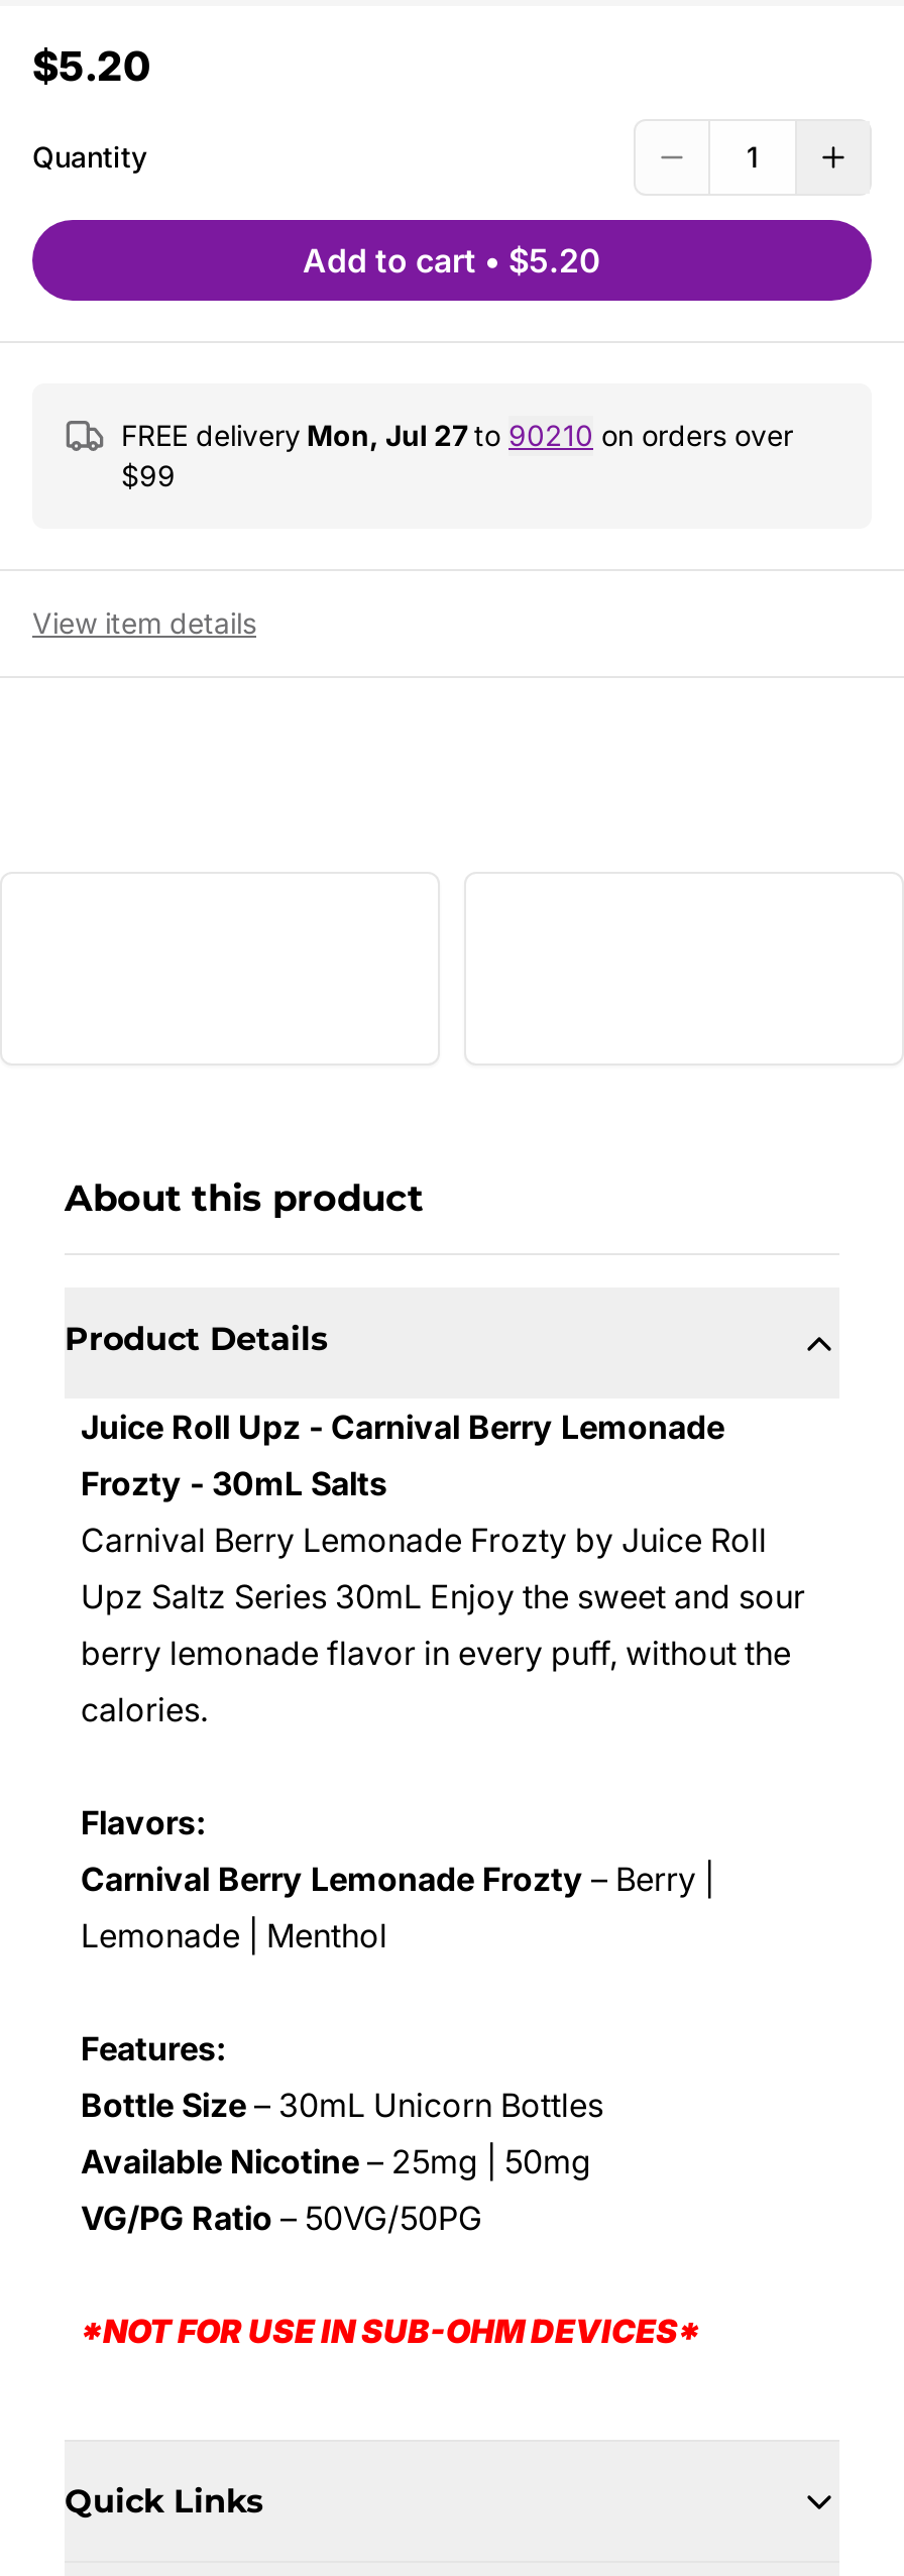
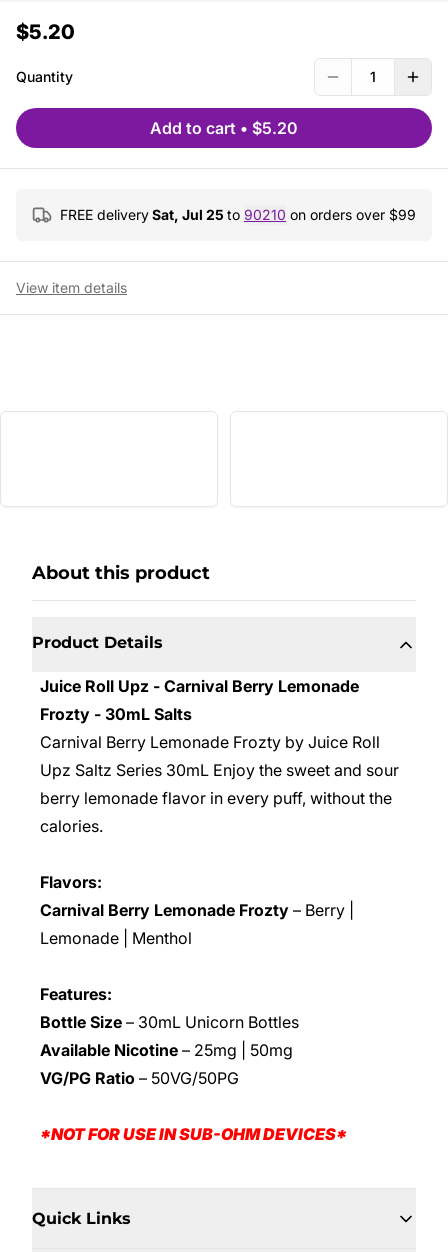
- FREE delivery Mon, Jul 27 to 90210 on orders over
- $99
+ FREE delivery Sat, Jul 25 to 90210 on orders over $99
